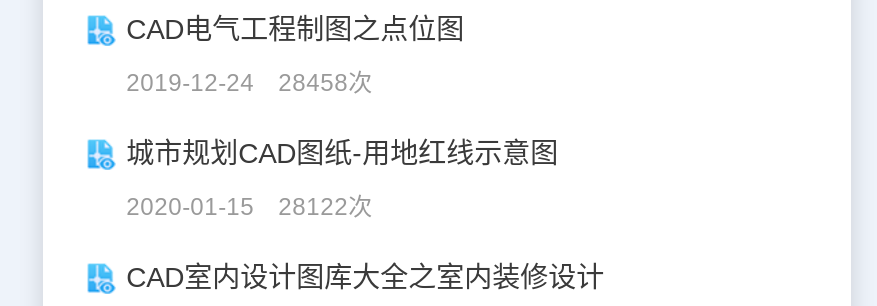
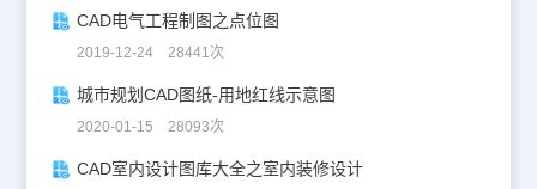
- 2019-12-24 28458次
+ 2019-12-24 28441次

- 2020-01-15 28122次
+ 2020-01-15 28093次
